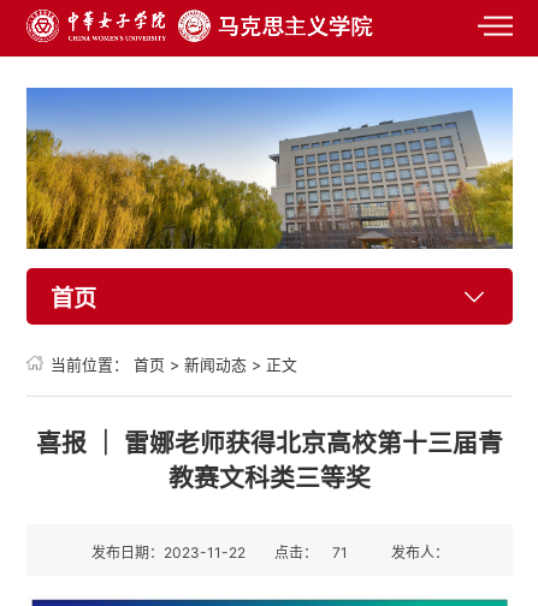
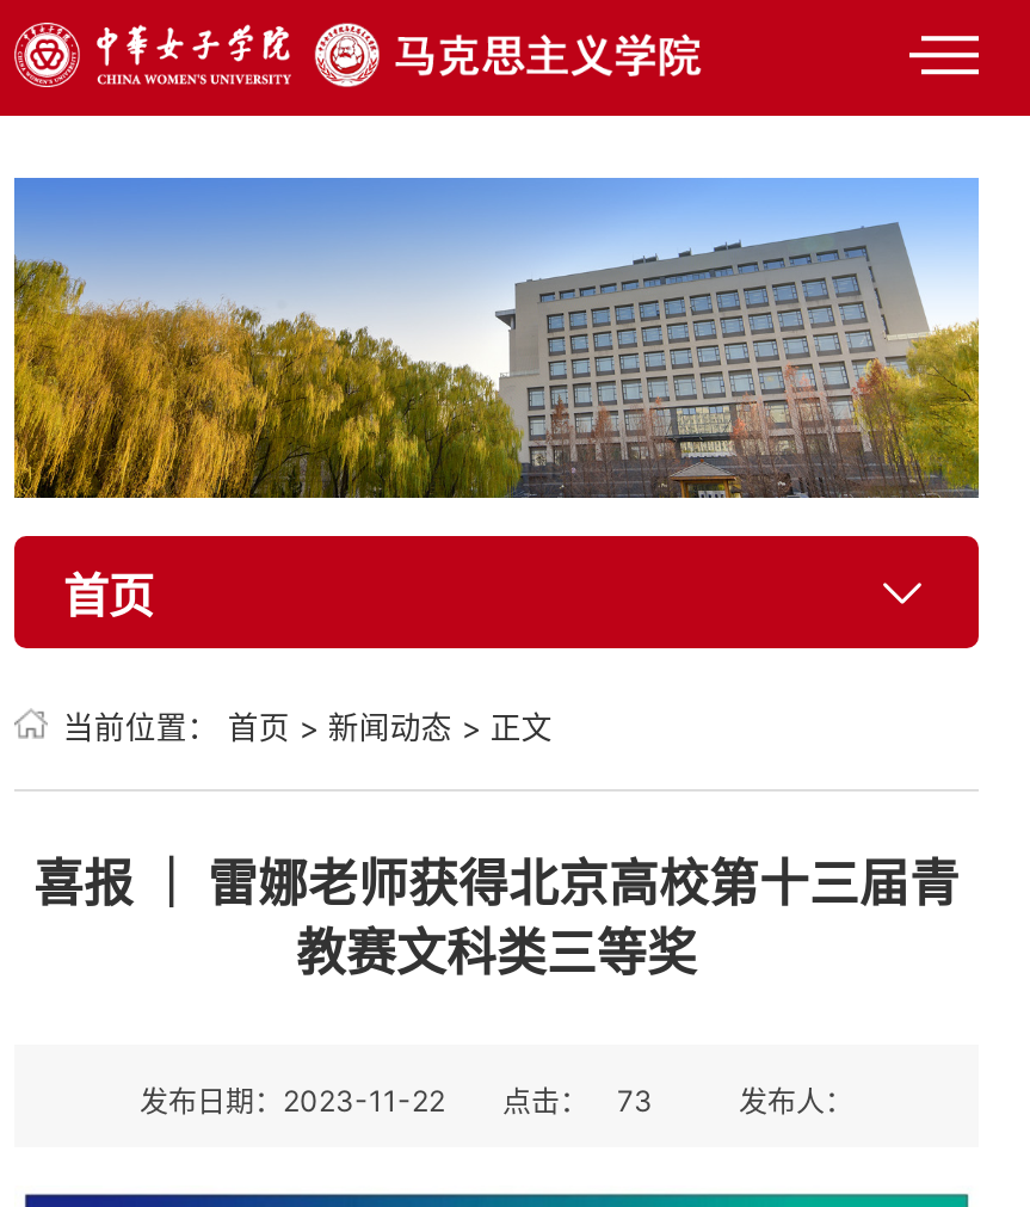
- 发布日期：2023-11-22 点击： 71
+ 发布日期：2023-11-22 点击： 73
